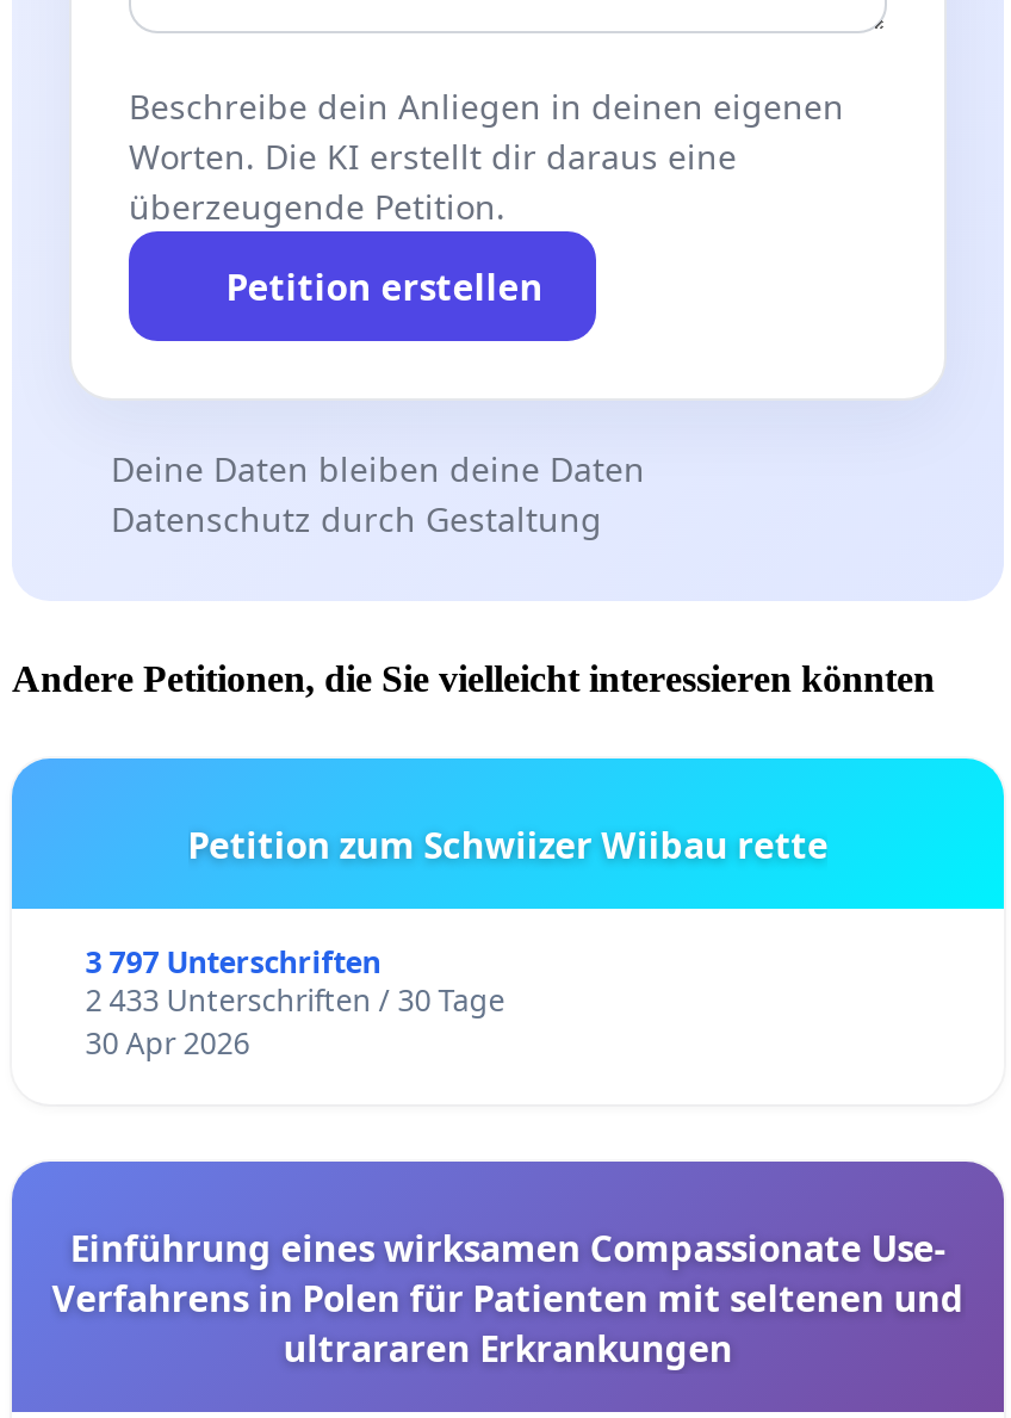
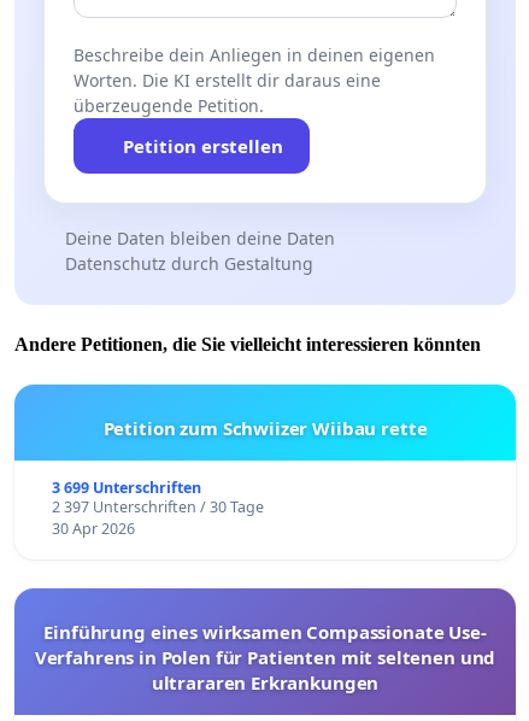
- 3 797 Unterschriften
+ 3 699 Unterschriften

- 2 433 Unterschriften / 30 Tage
+ 2 397 Unterschriften / 30 Tage
